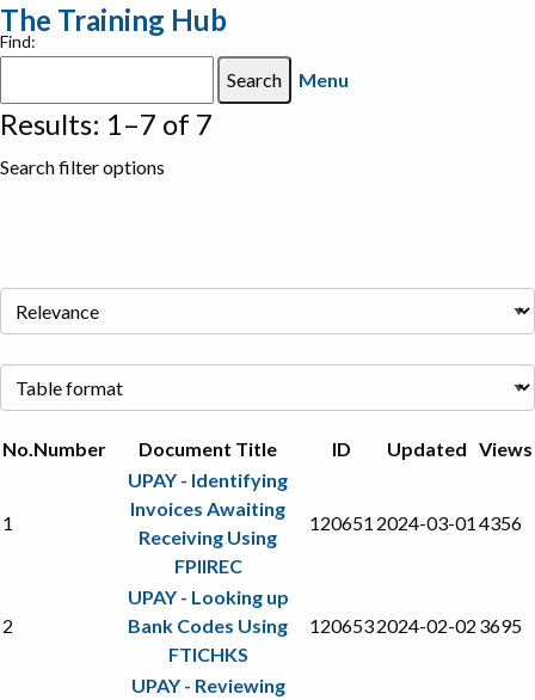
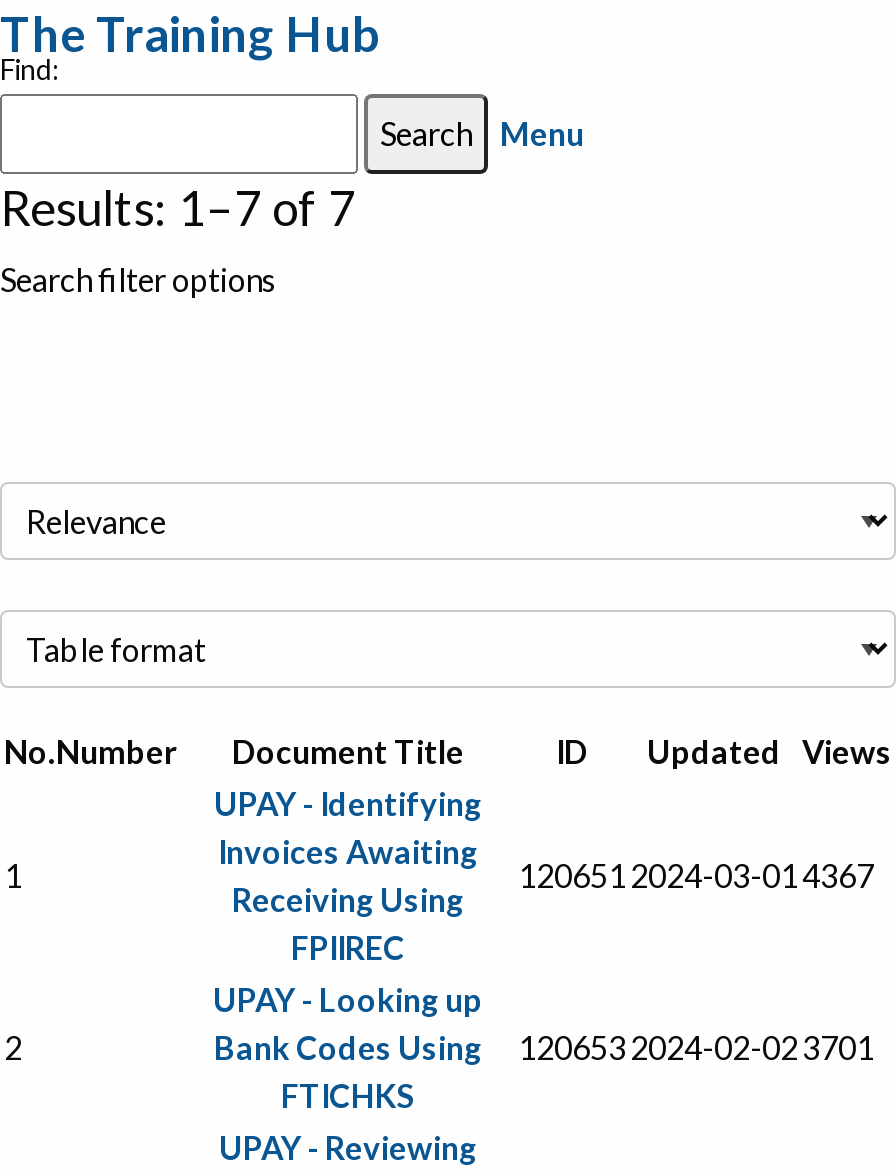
- 120651 2024-03-01 4356
+ 120651 2024-03-01 4367

- Bank Codes Using 120653 2024-02-02 3695
+ Bank Codes Using 120653 2024-02-02 3701
